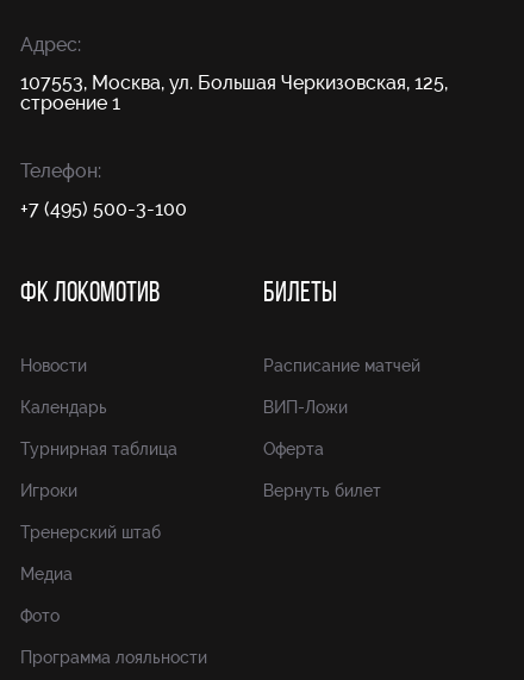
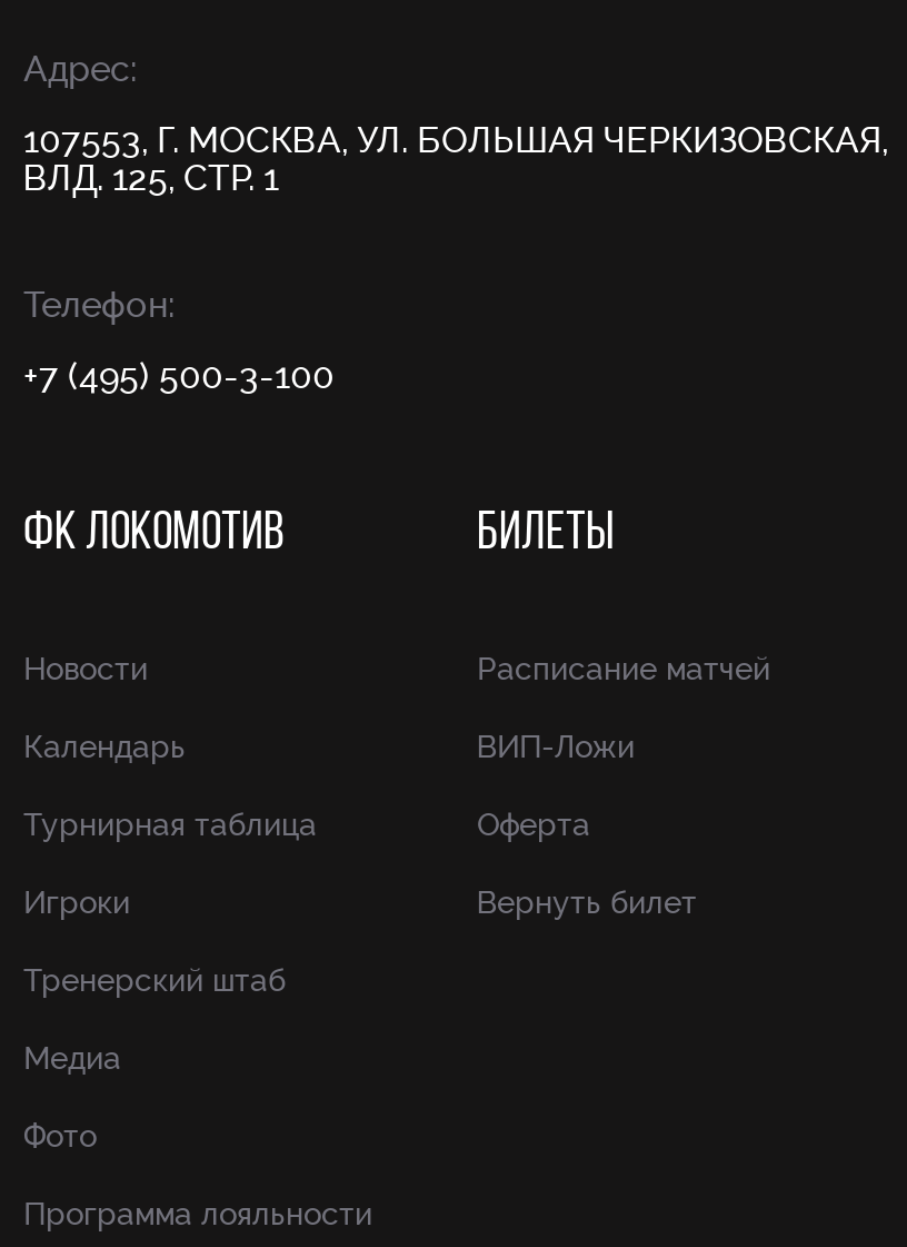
- 107553, Москва, ул. Большая Черкизовская, 125,
- строение 1
+ 107553, Г. МОСКВА, УЛ. БОЛЬШАЯ ЧЕРКИЗОВСКАЯ,
+ ВЛД. 125, СТР. 1
